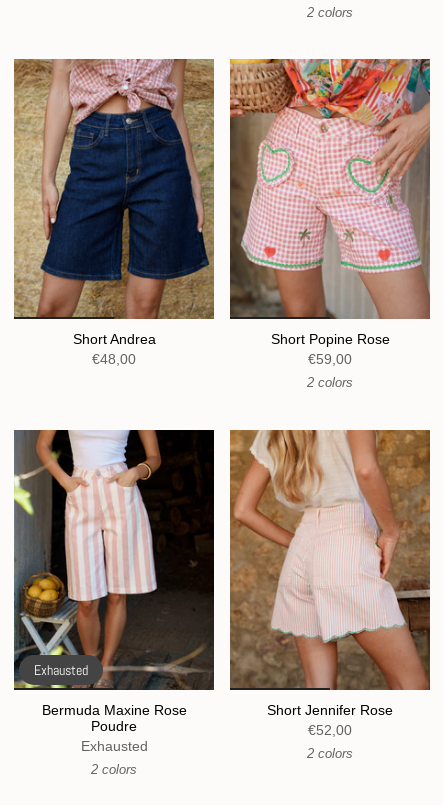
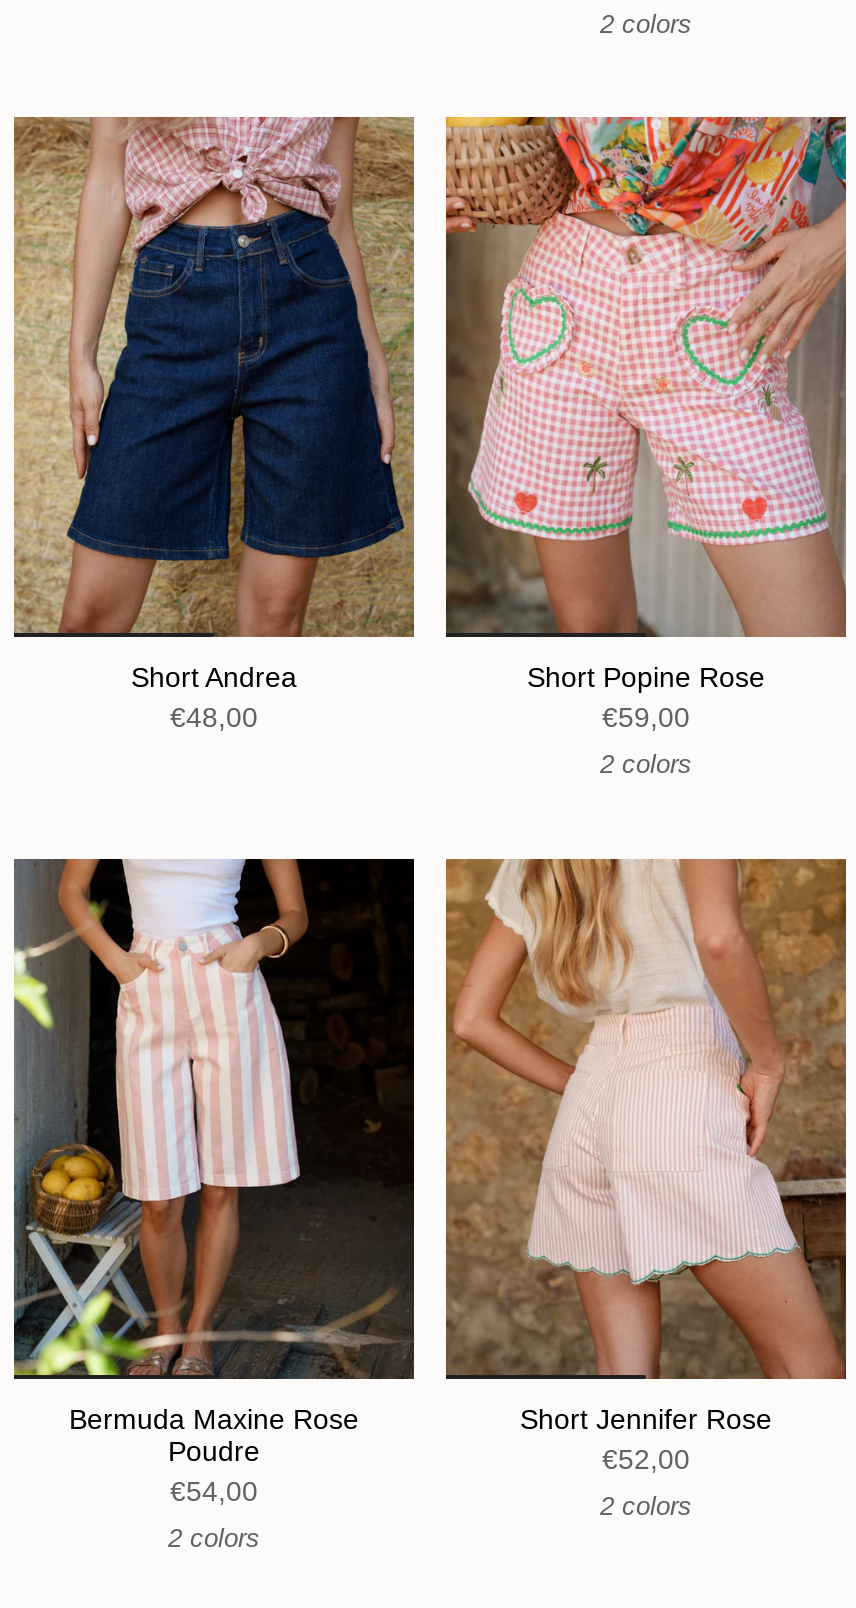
- Exhausted

- Exhausted
+ €54,00
